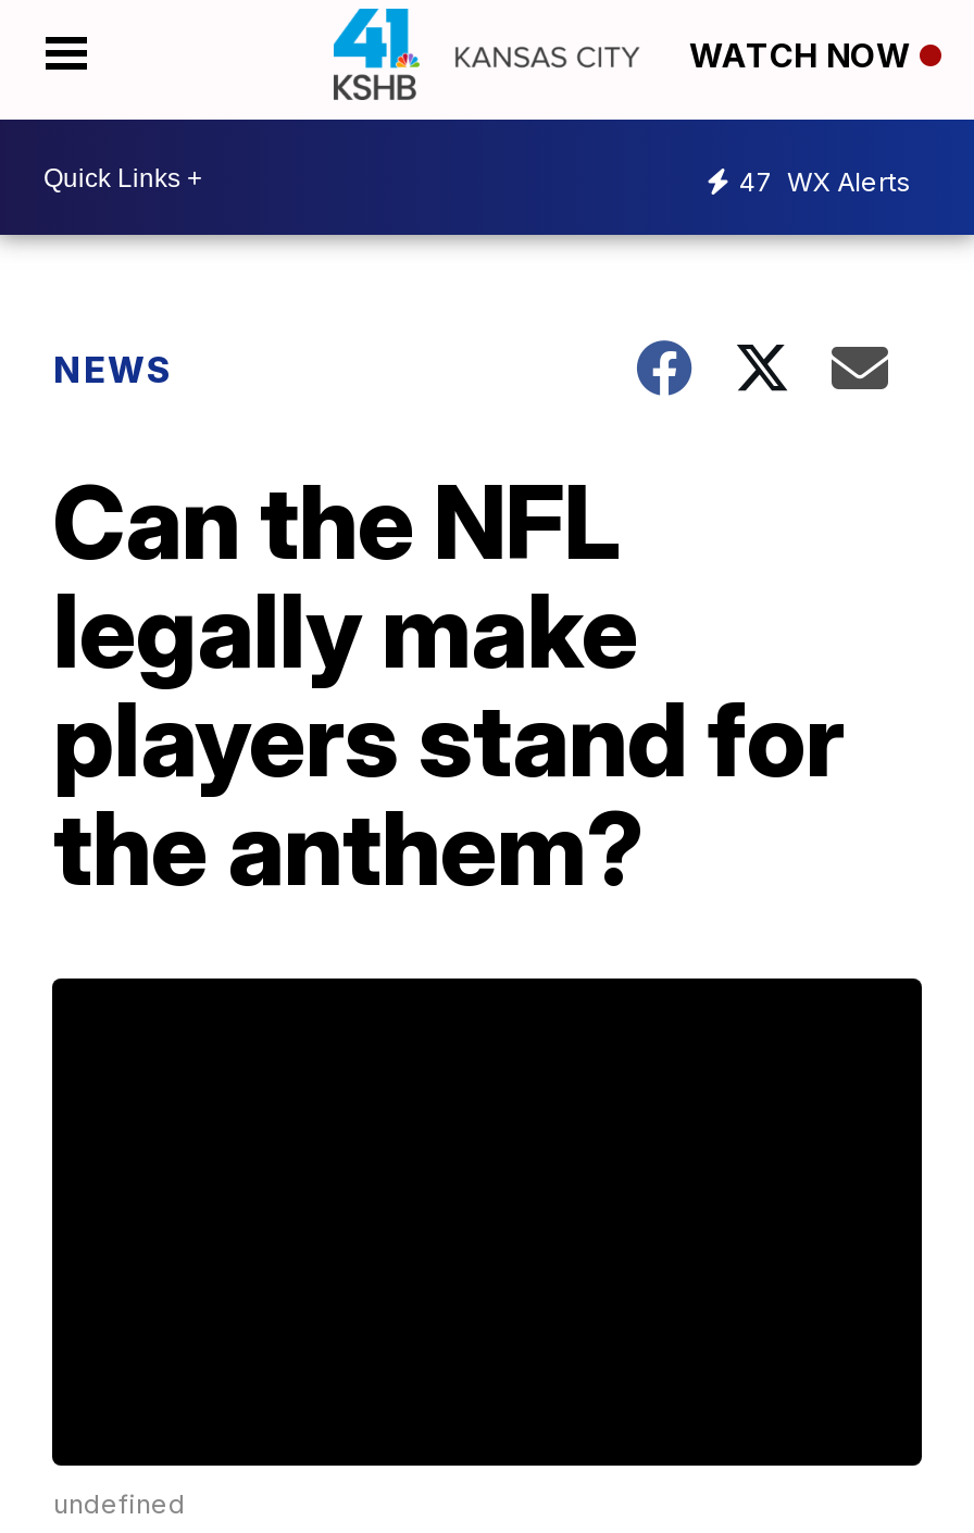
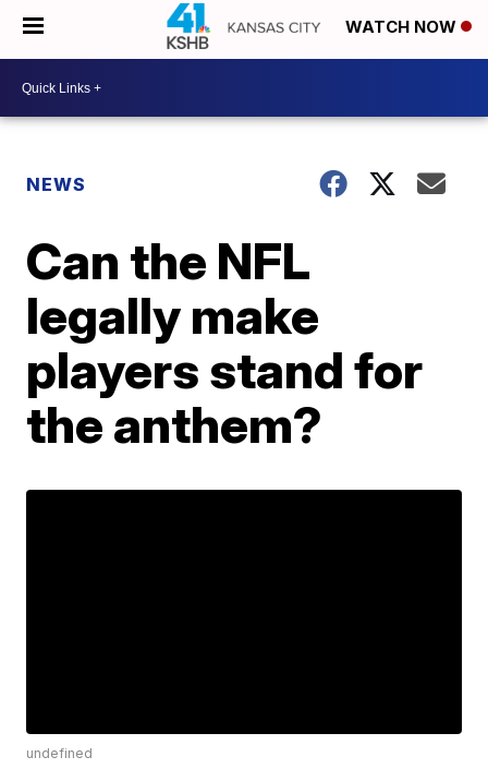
- 47 WX Alerts
